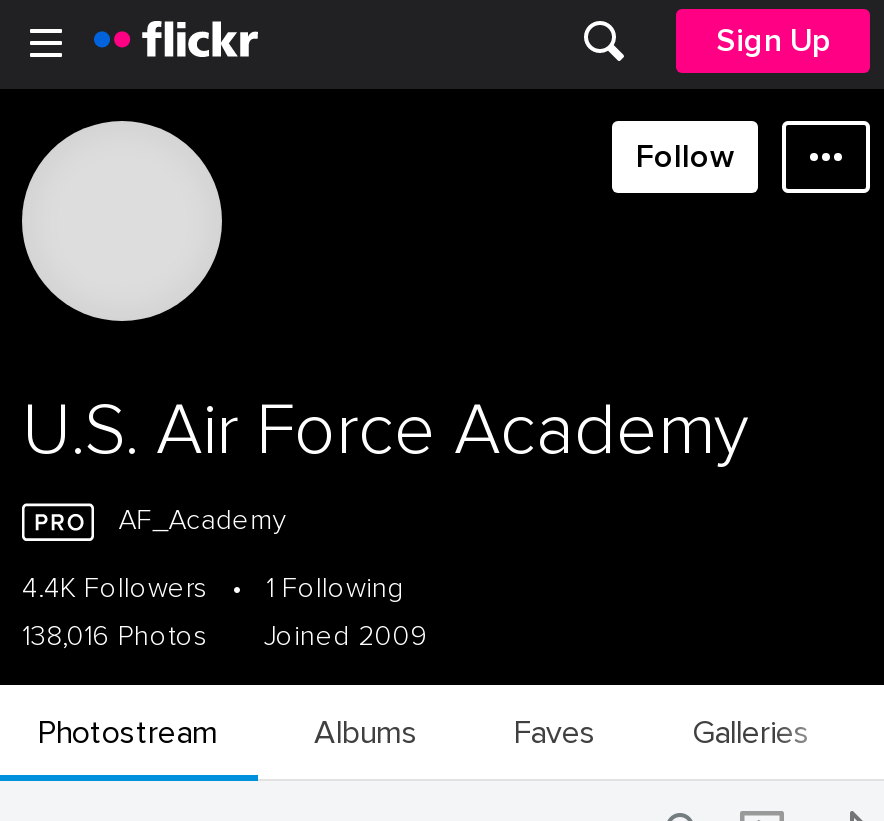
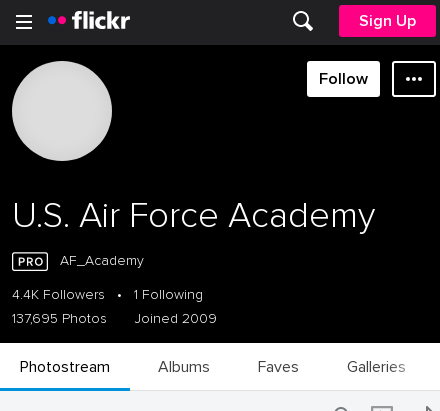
- 138,016 Photos Joined 2009
+ 137,695 Photos Joined 2009
